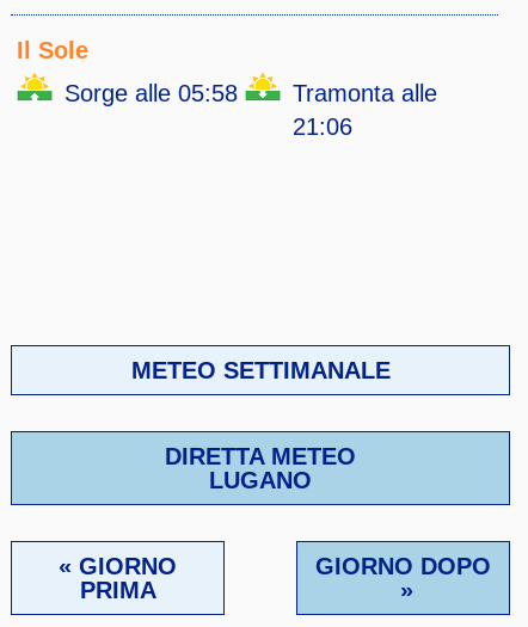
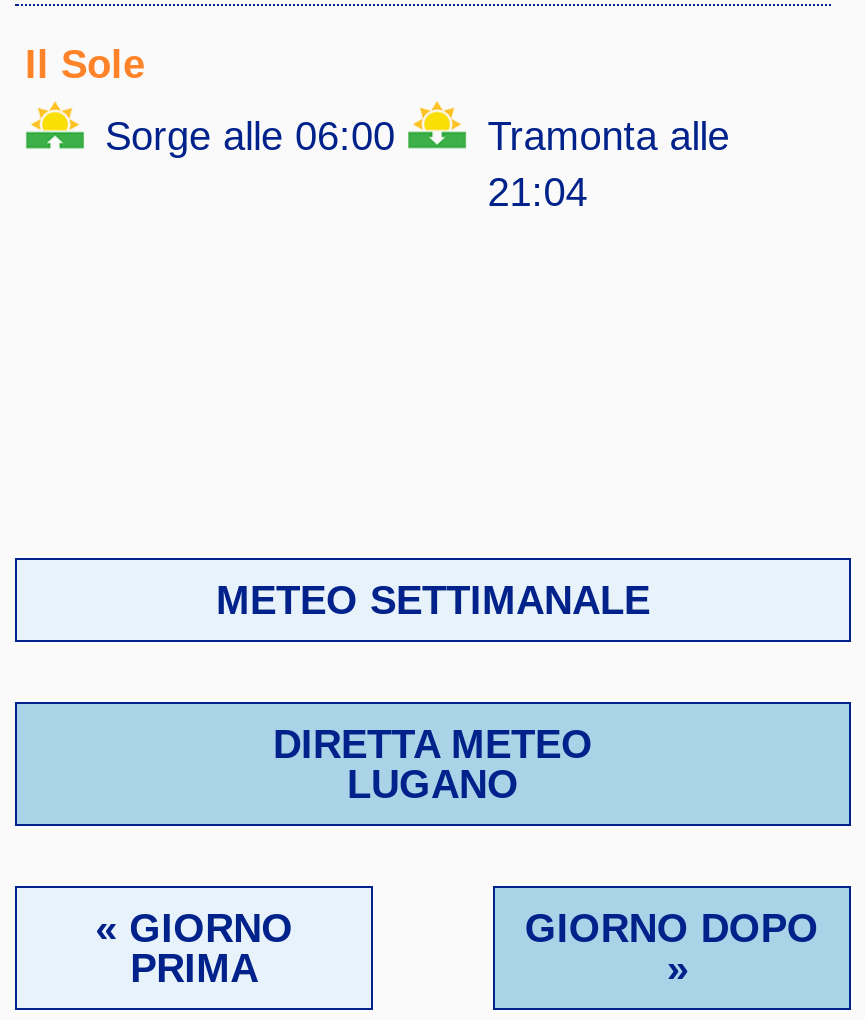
- Sorge alle 05:58
+ Sorge alle 06:00

- 21:06
+ 21:04
